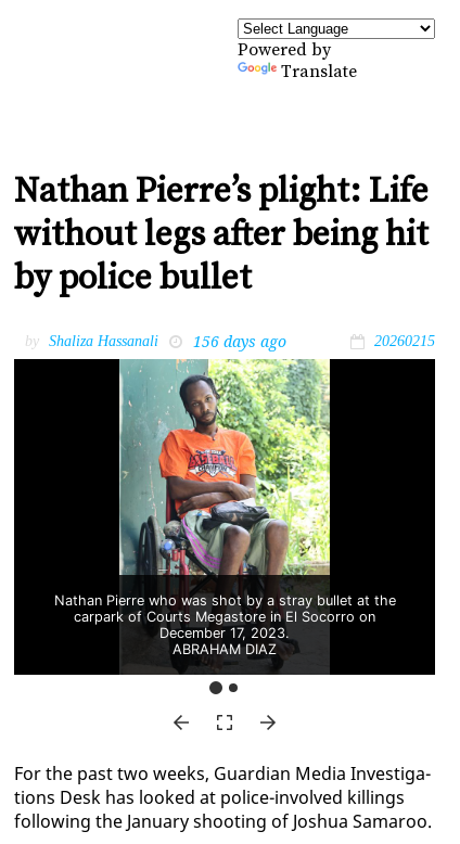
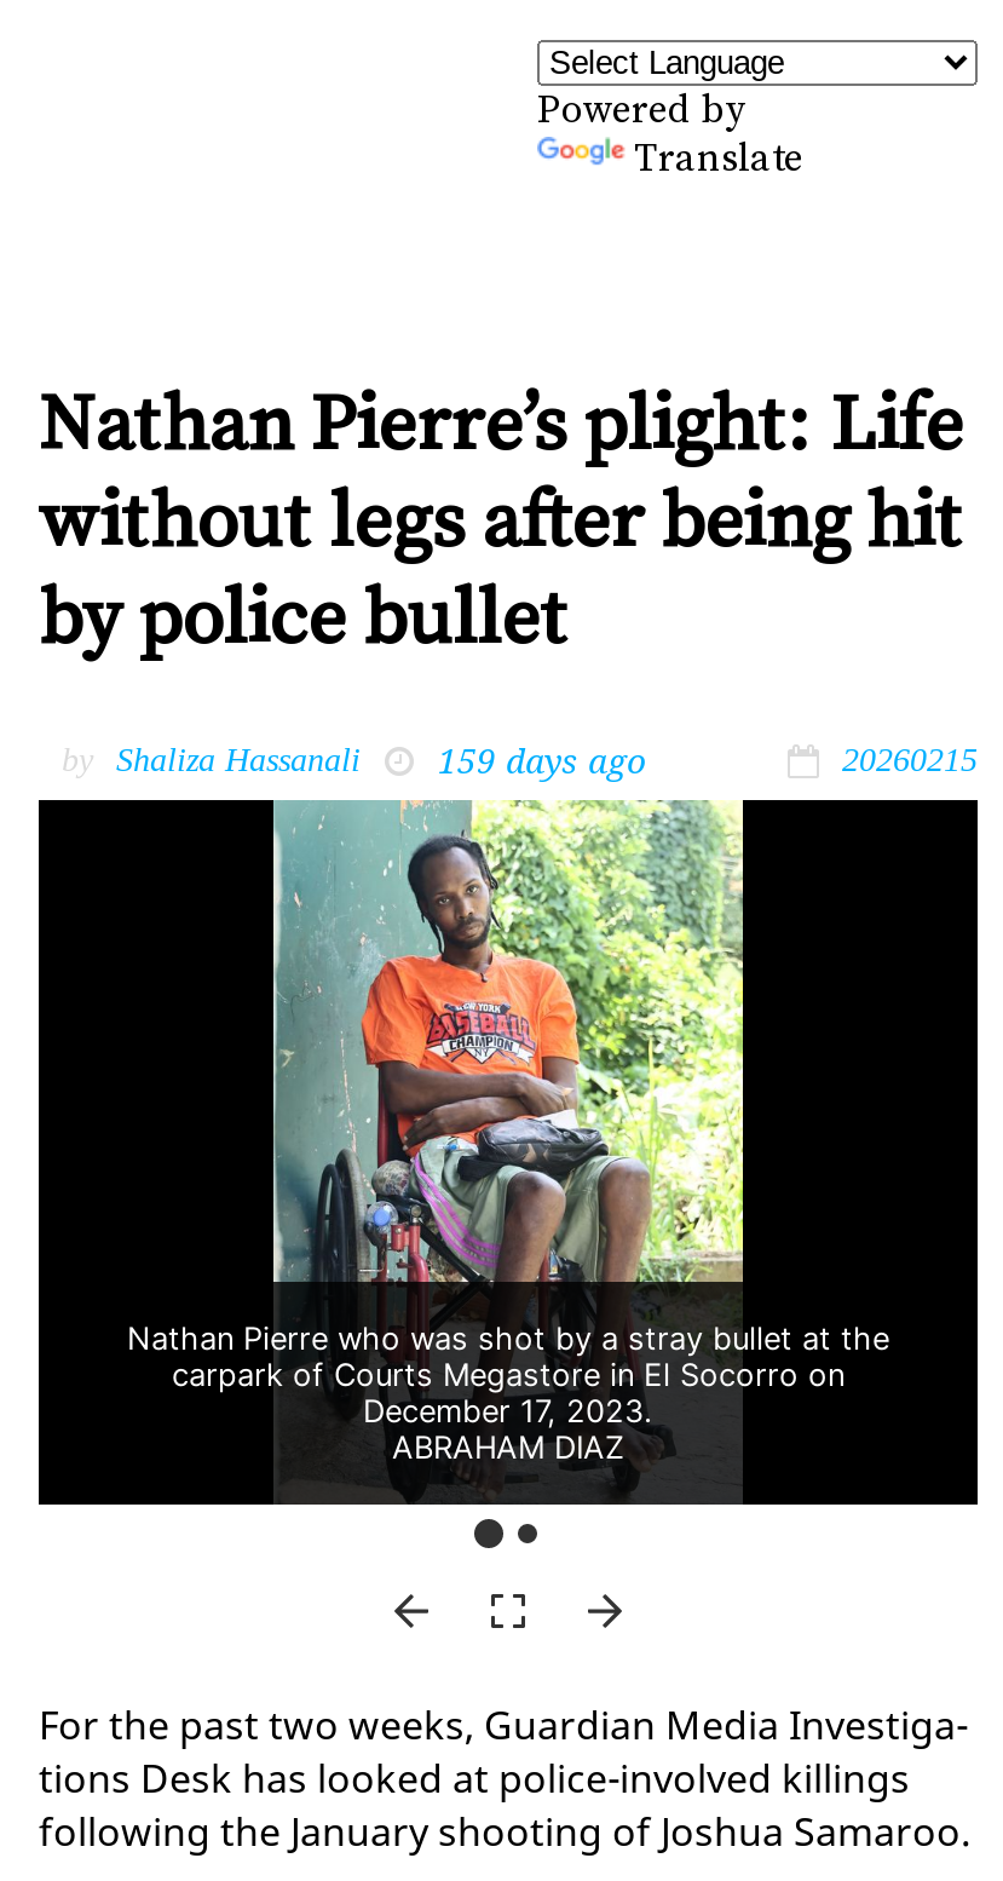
- 156 days ago
+ 159 days ago
